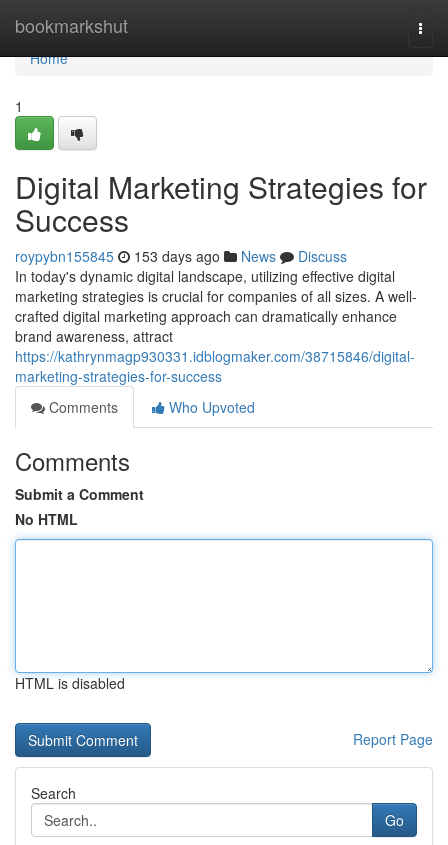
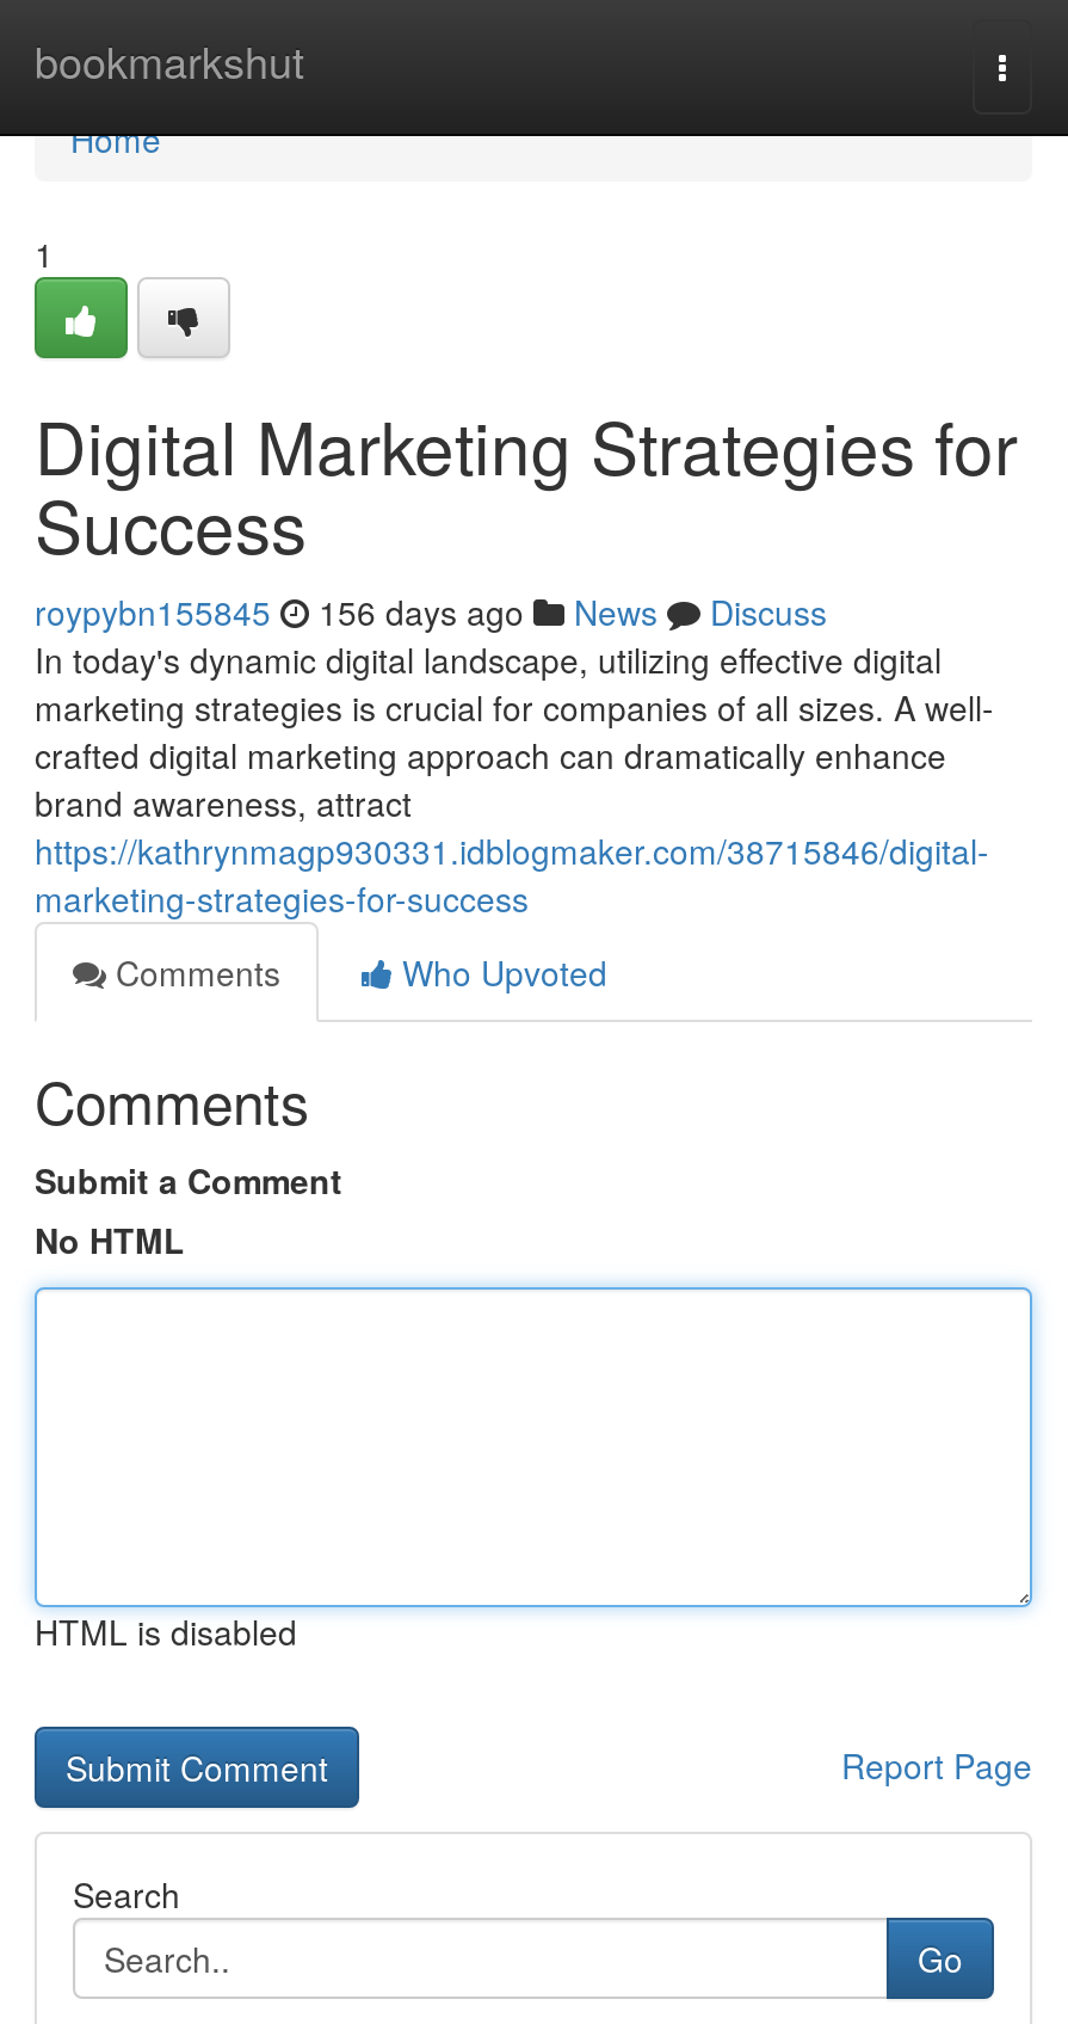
- roypybn155845 153 days ago News Discuss
+ roypybn155845 156 days ago News Discuss
